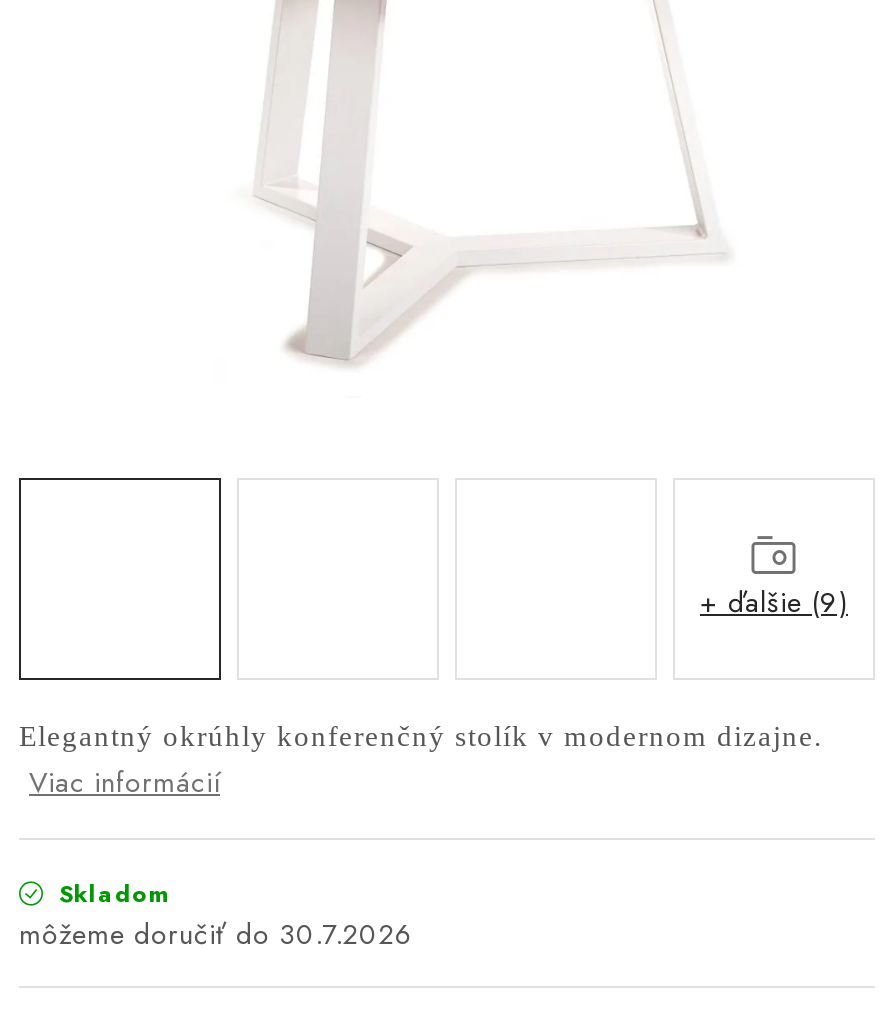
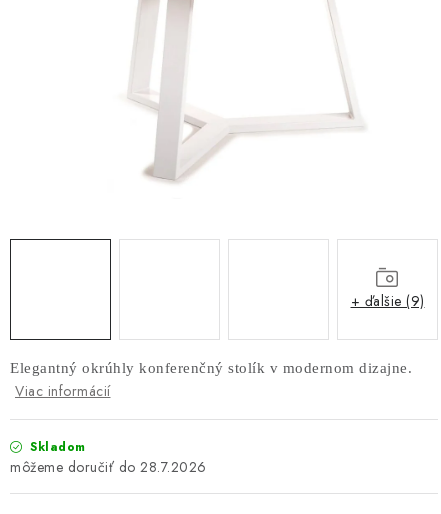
- 30.7.2026
+ 28.7.2026
